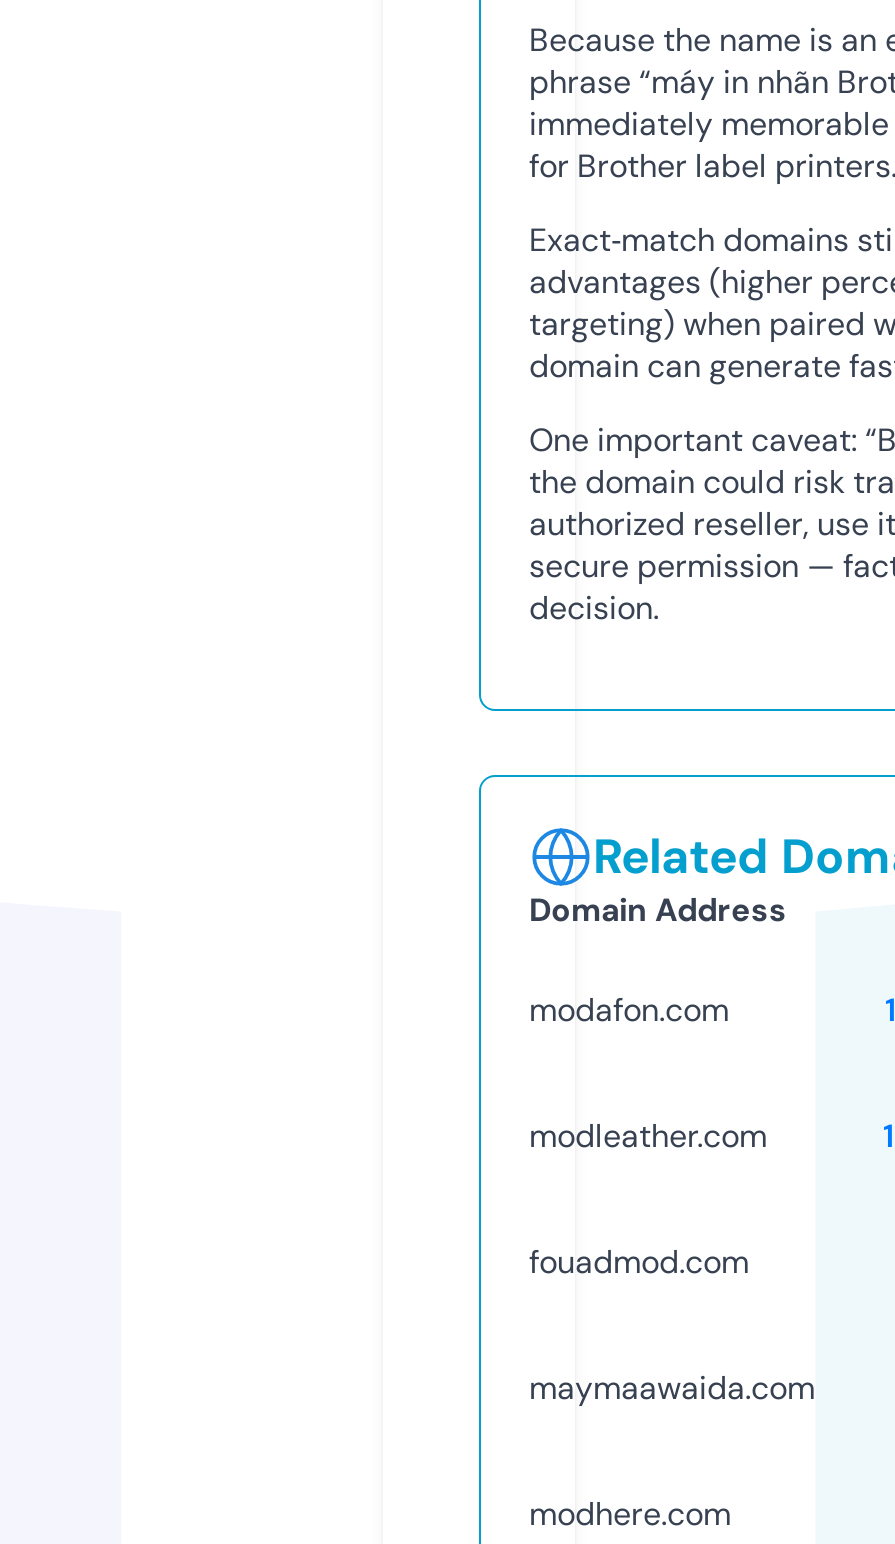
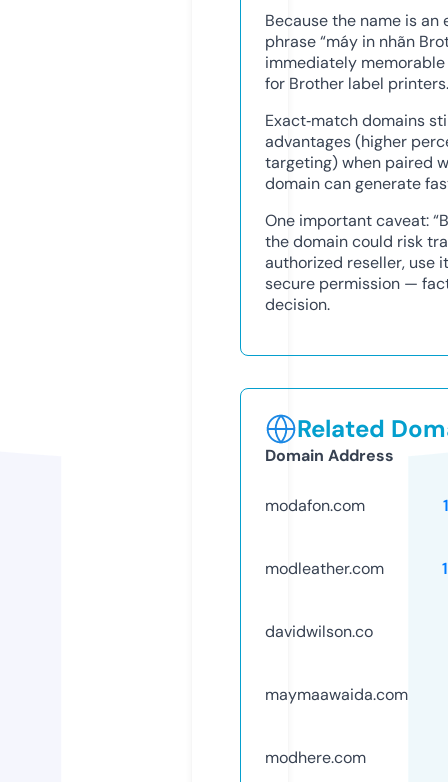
- fouadmod.com
+ davidwilson.co
